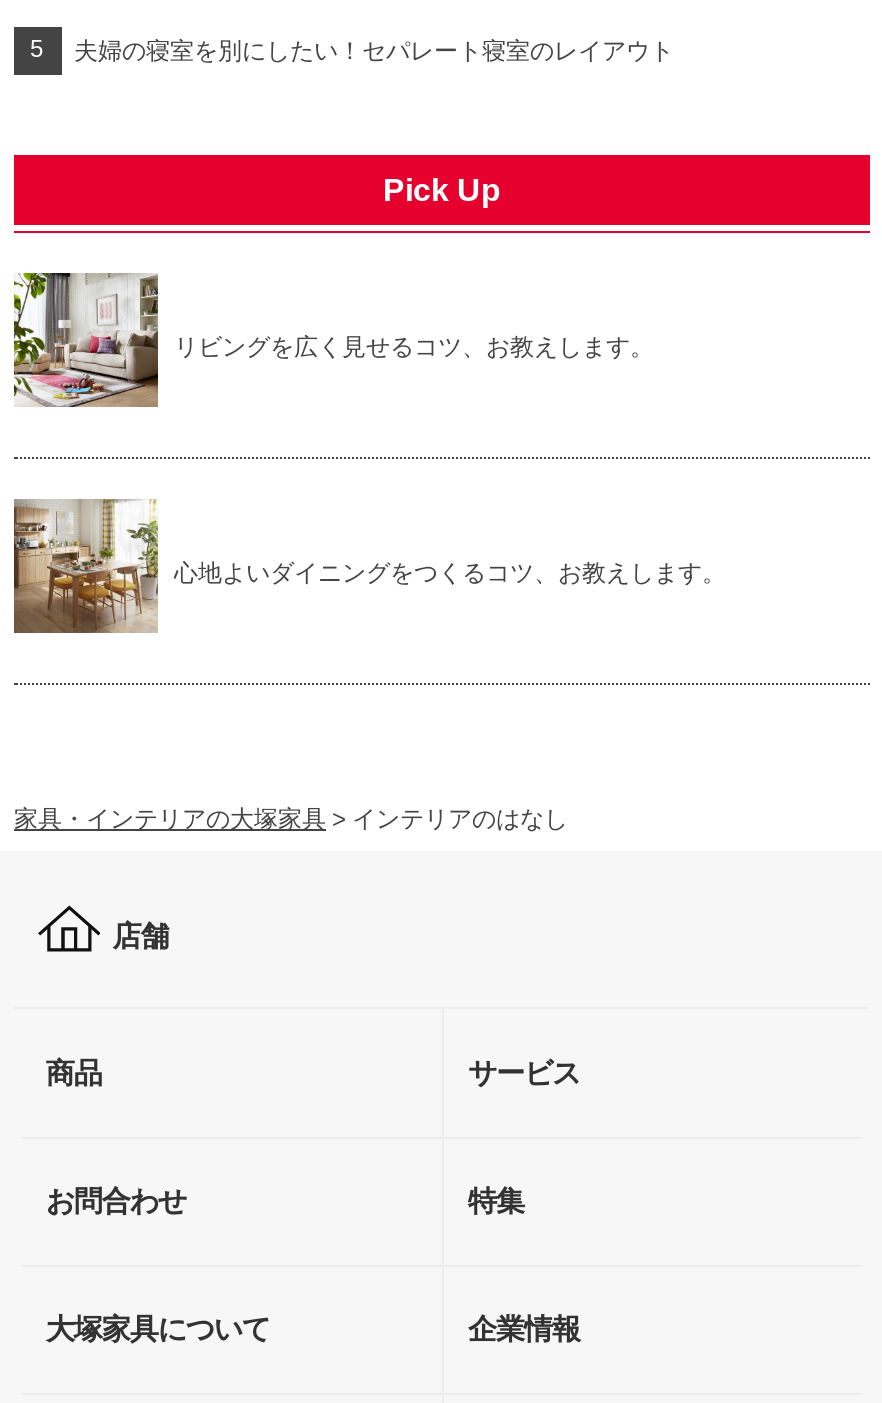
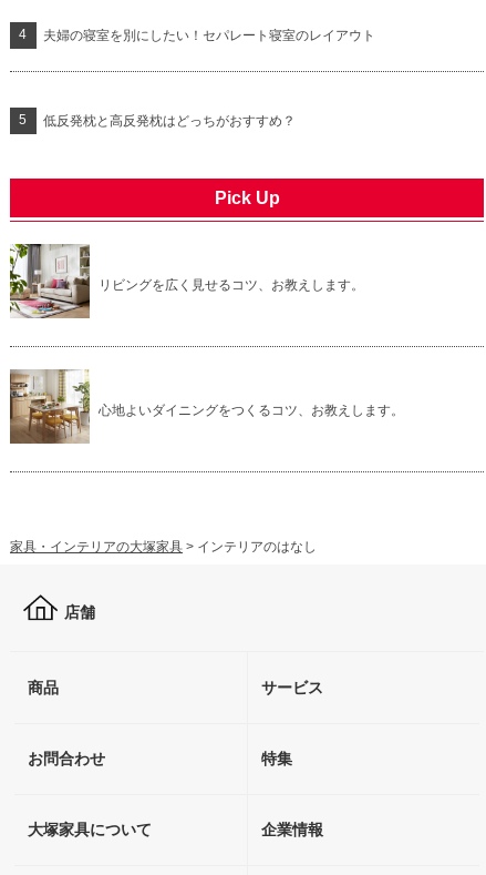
+ 低反発枕と高反発枕はどっちがおすすめ？
